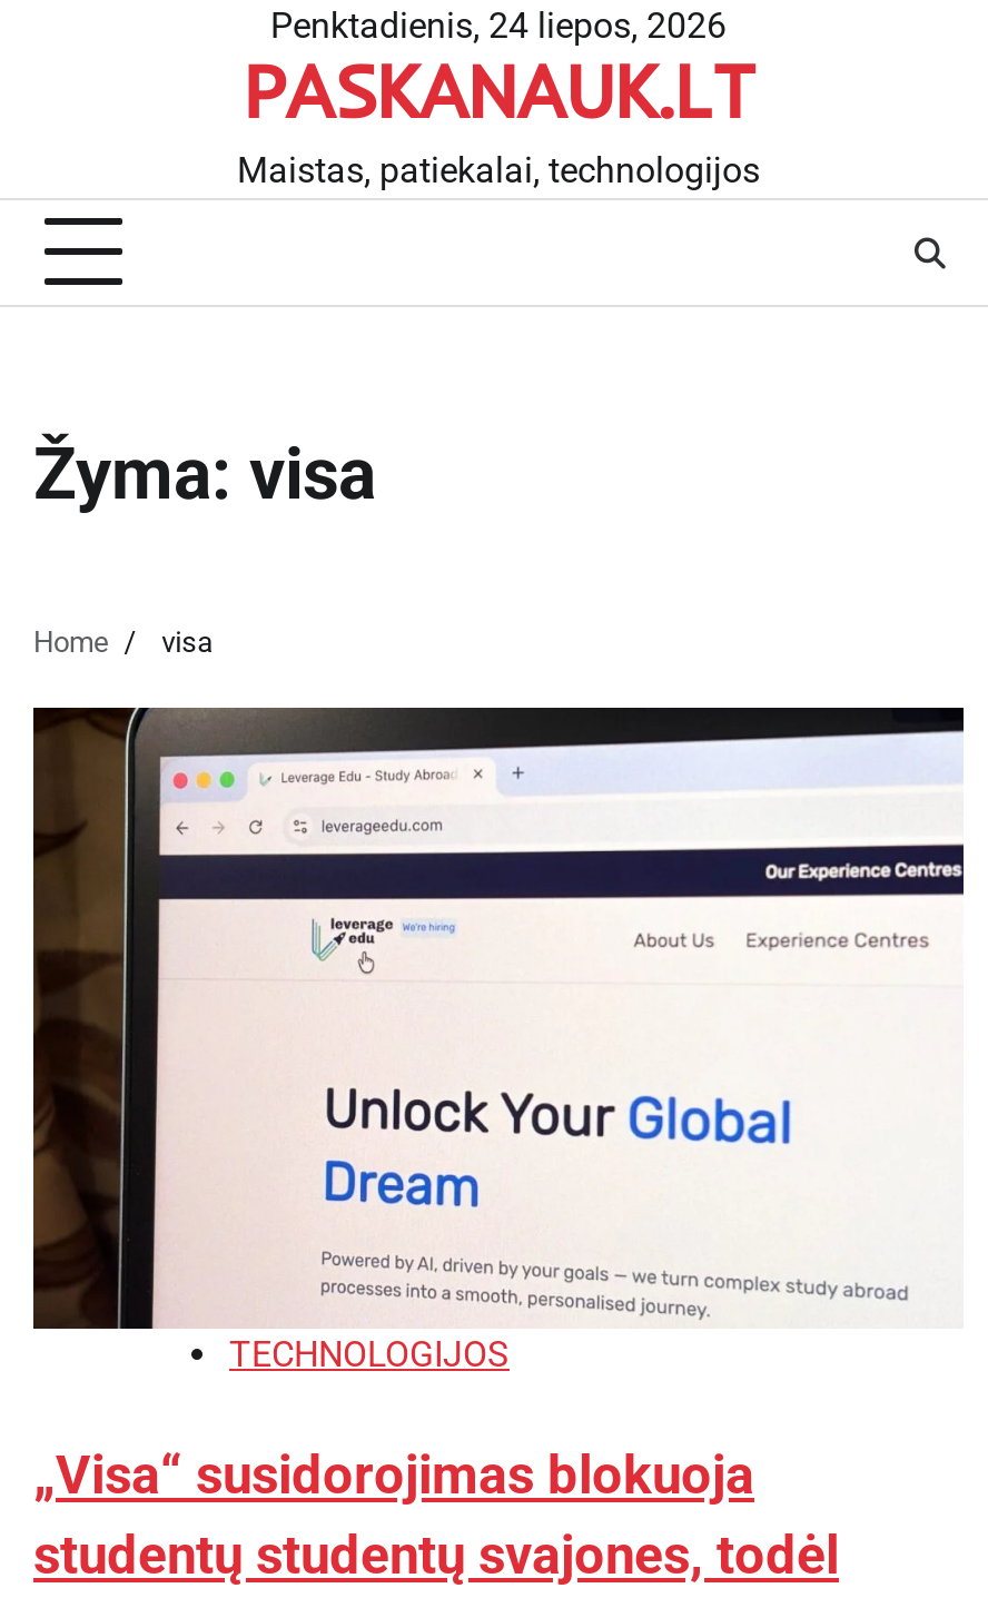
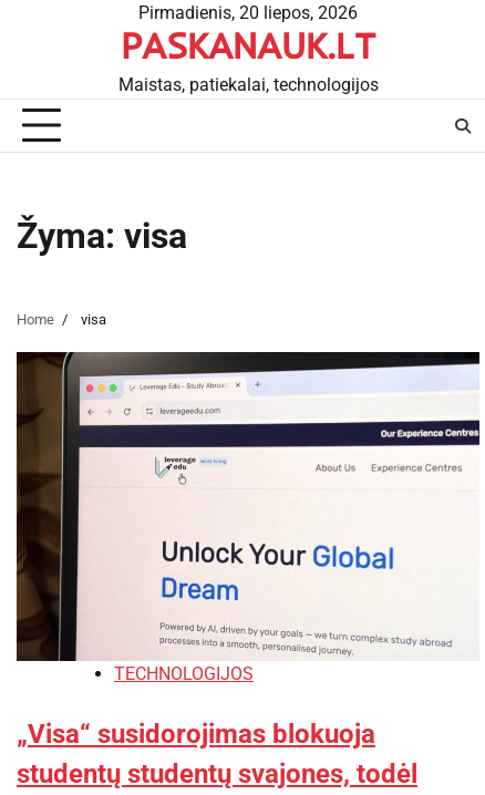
- Penktadienis, 24 liepos, 2026
+ Pirmadienis, 20 liepos, 2026
